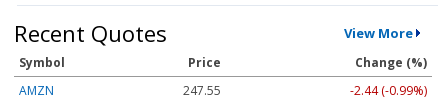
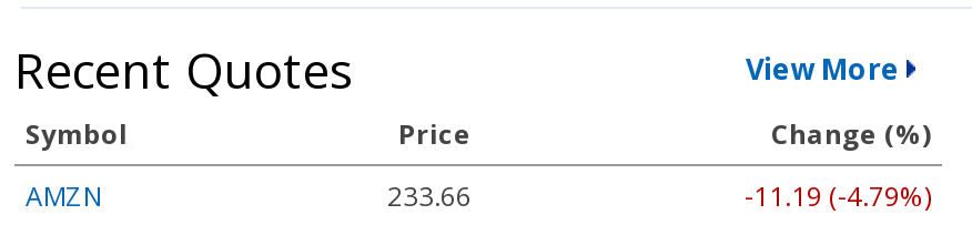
- 247.55
+ 233.66

- -2.44 (-0.99%)
+ -11.19 (-4.79%)
